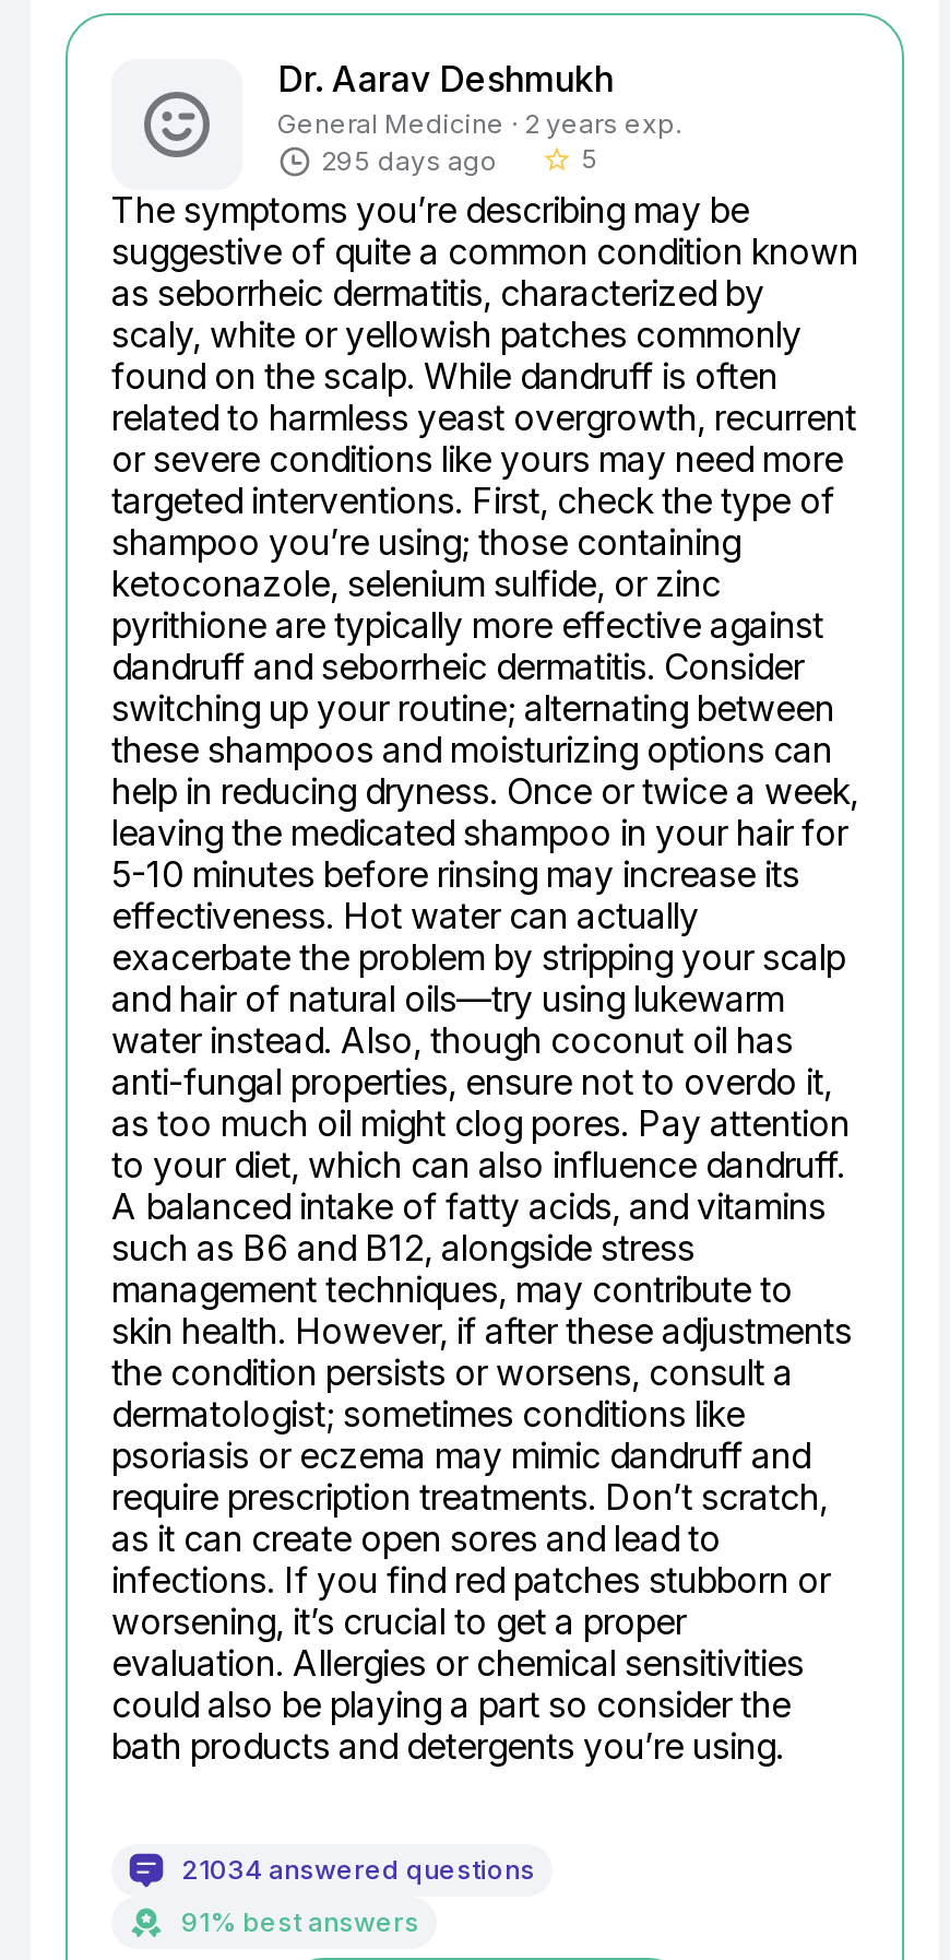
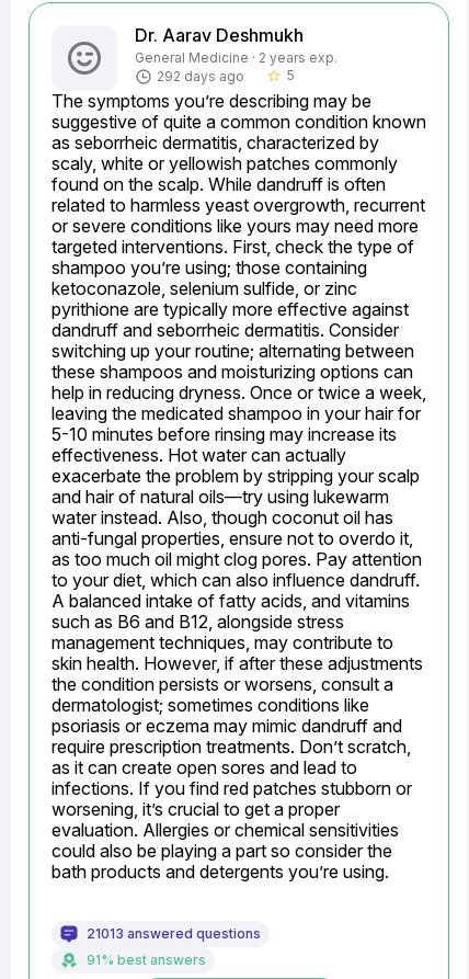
- 295 days ago
+ 292 days ago

- 21034 answered questions
+ 21013 answered questions
